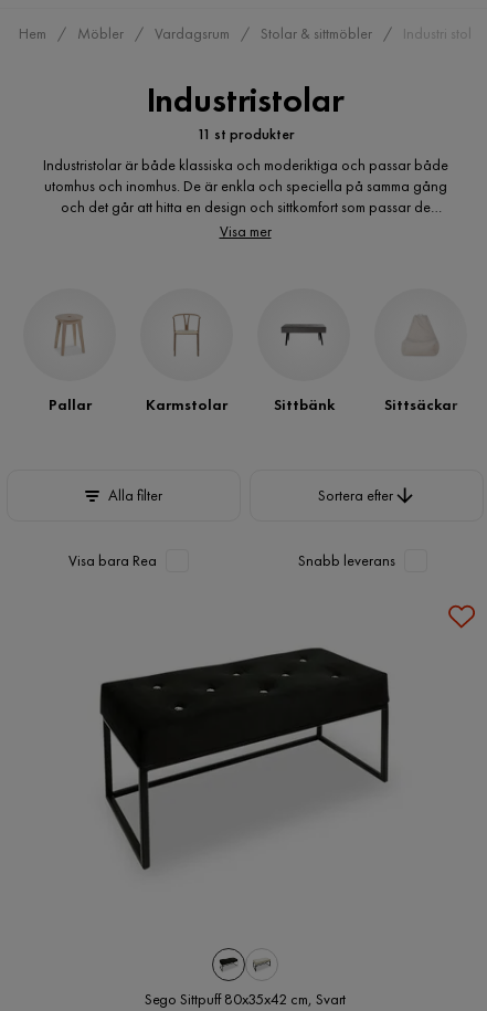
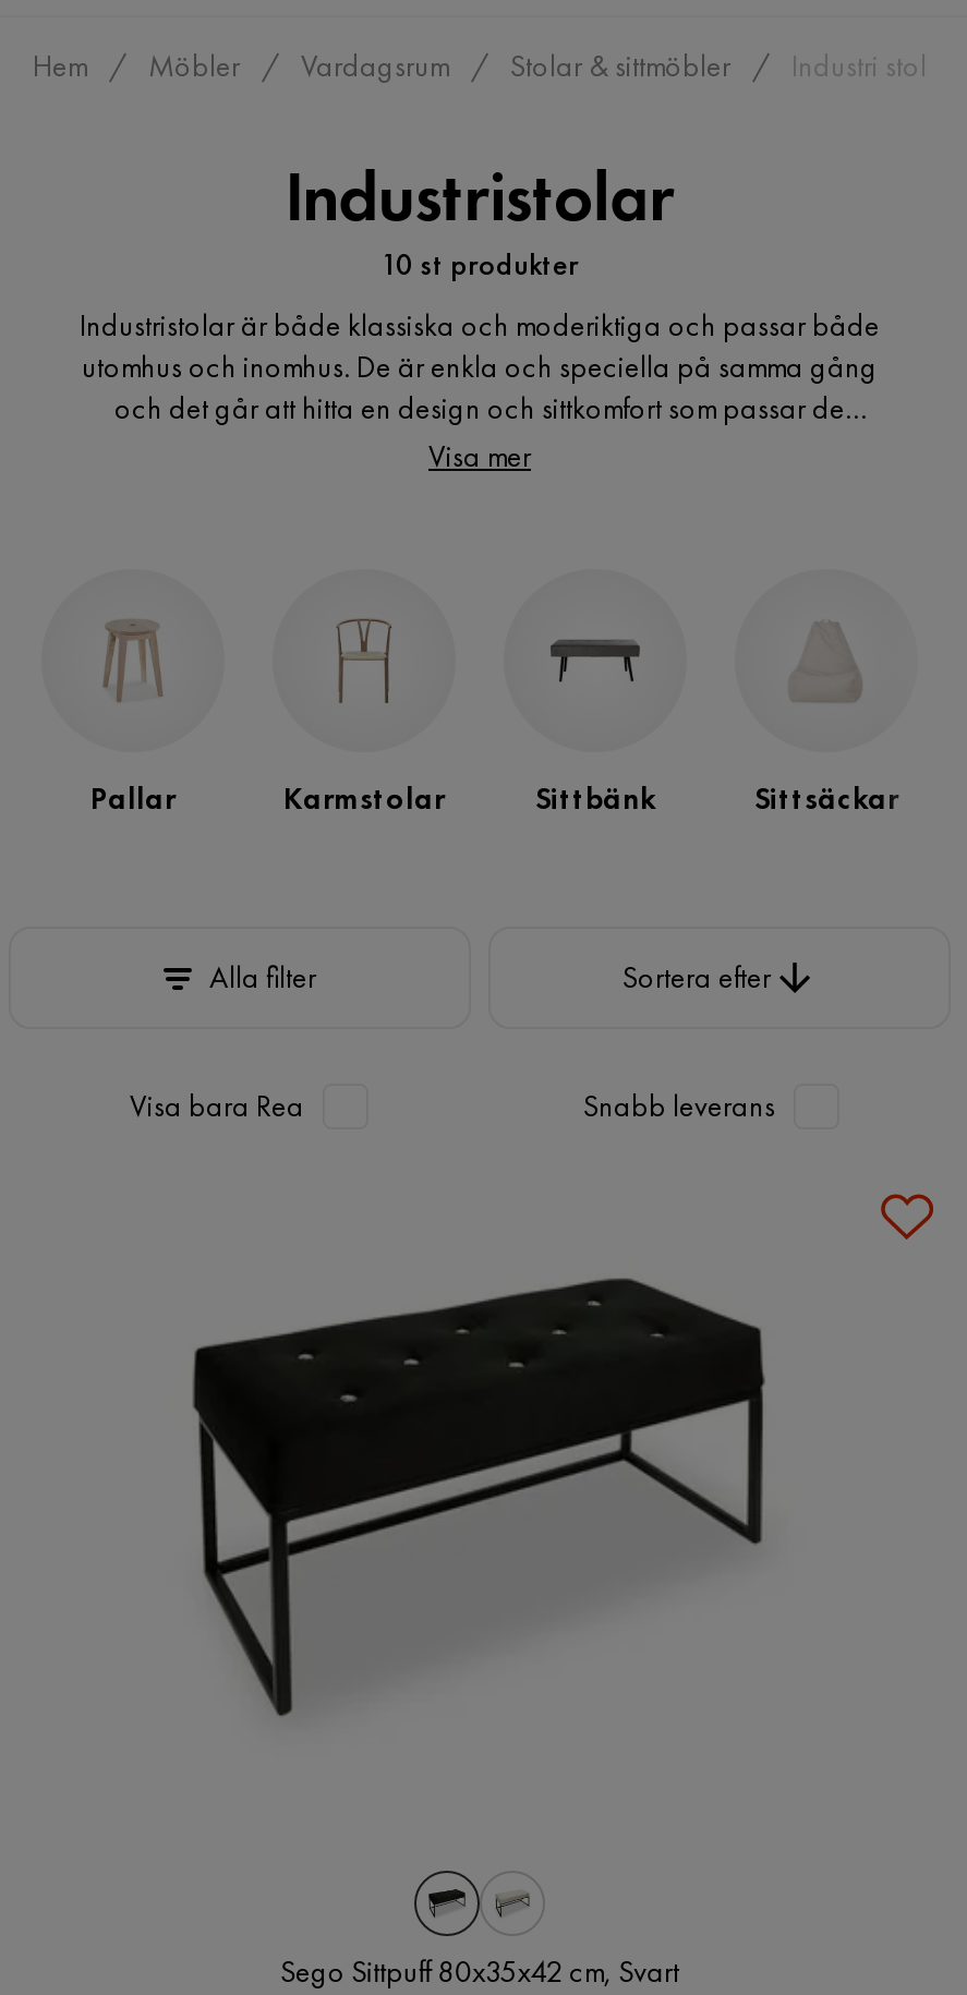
- 11 st produkter
+ 10 st produkter
